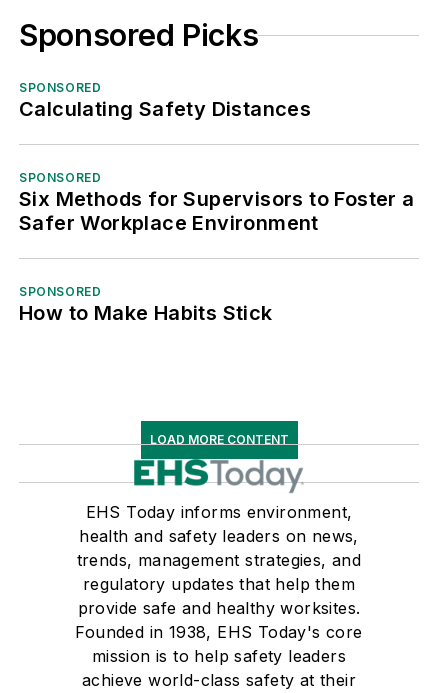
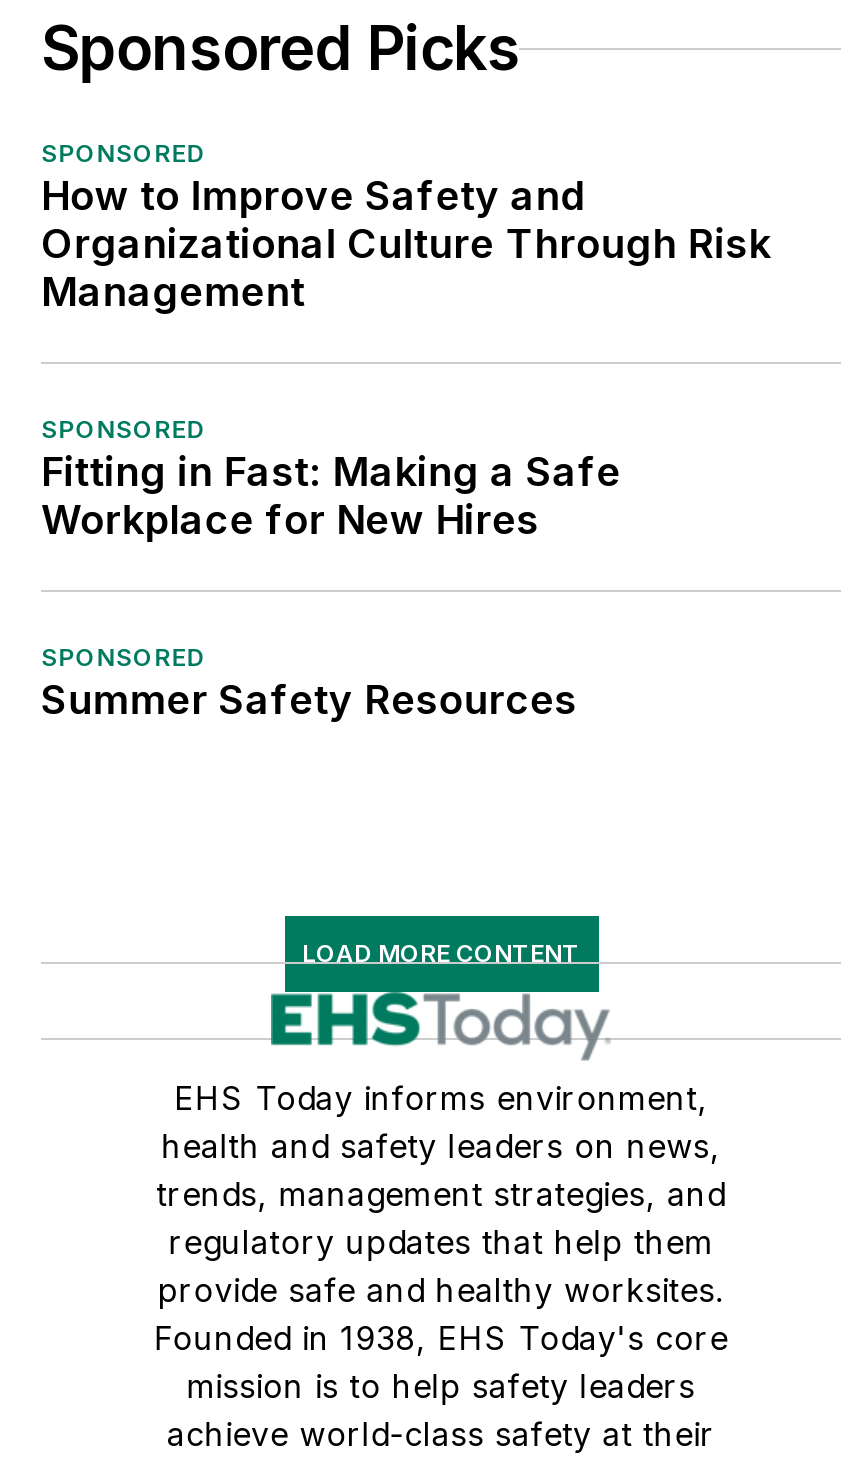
- Calculating Safety Distances
+ How to Improve Safety and
+ Organizational Culture Through Risk
+ Management

- Six Methods for Supervisors to Foster a
- Safer Workplace Environment
+ Fitting in Fast: Making a Safe
+ Workplace for New Hires

- How to Make Habits Stick
+ Summer Safety Resources
